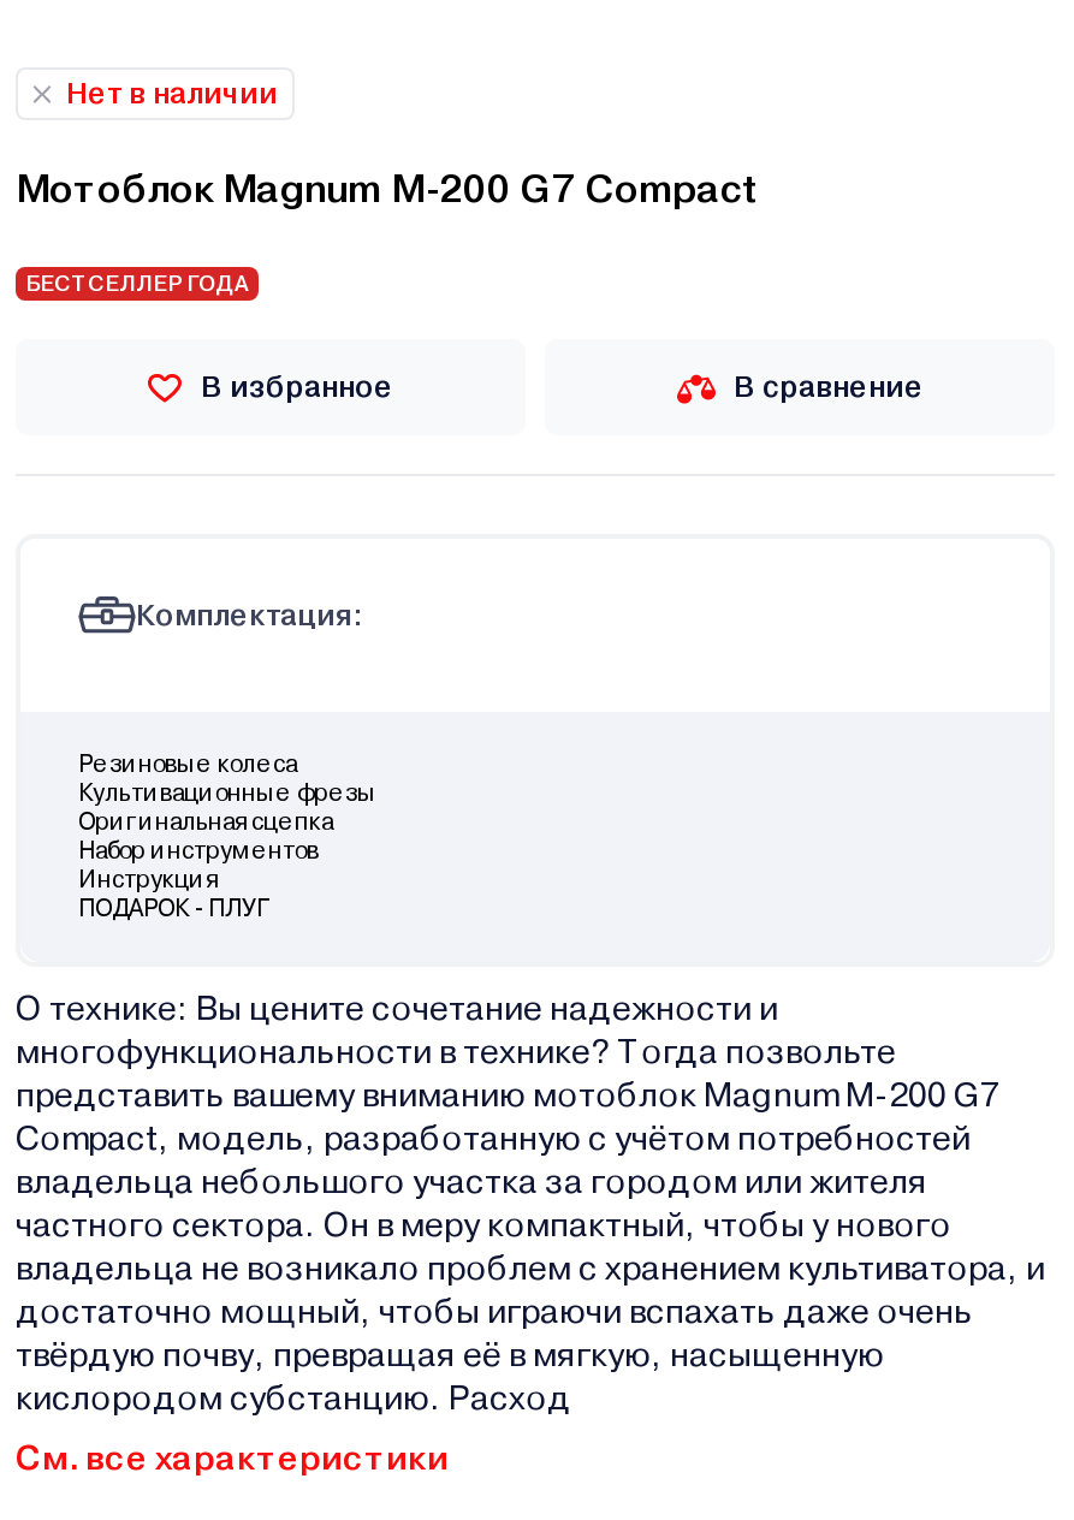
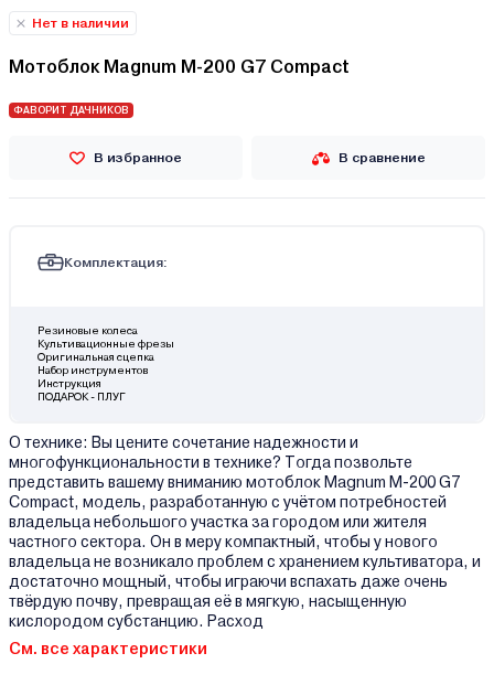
- БЕСТСЕЛЛЕР ГОДА
+ ФАВОРИТ ДАЧНИКОВ
